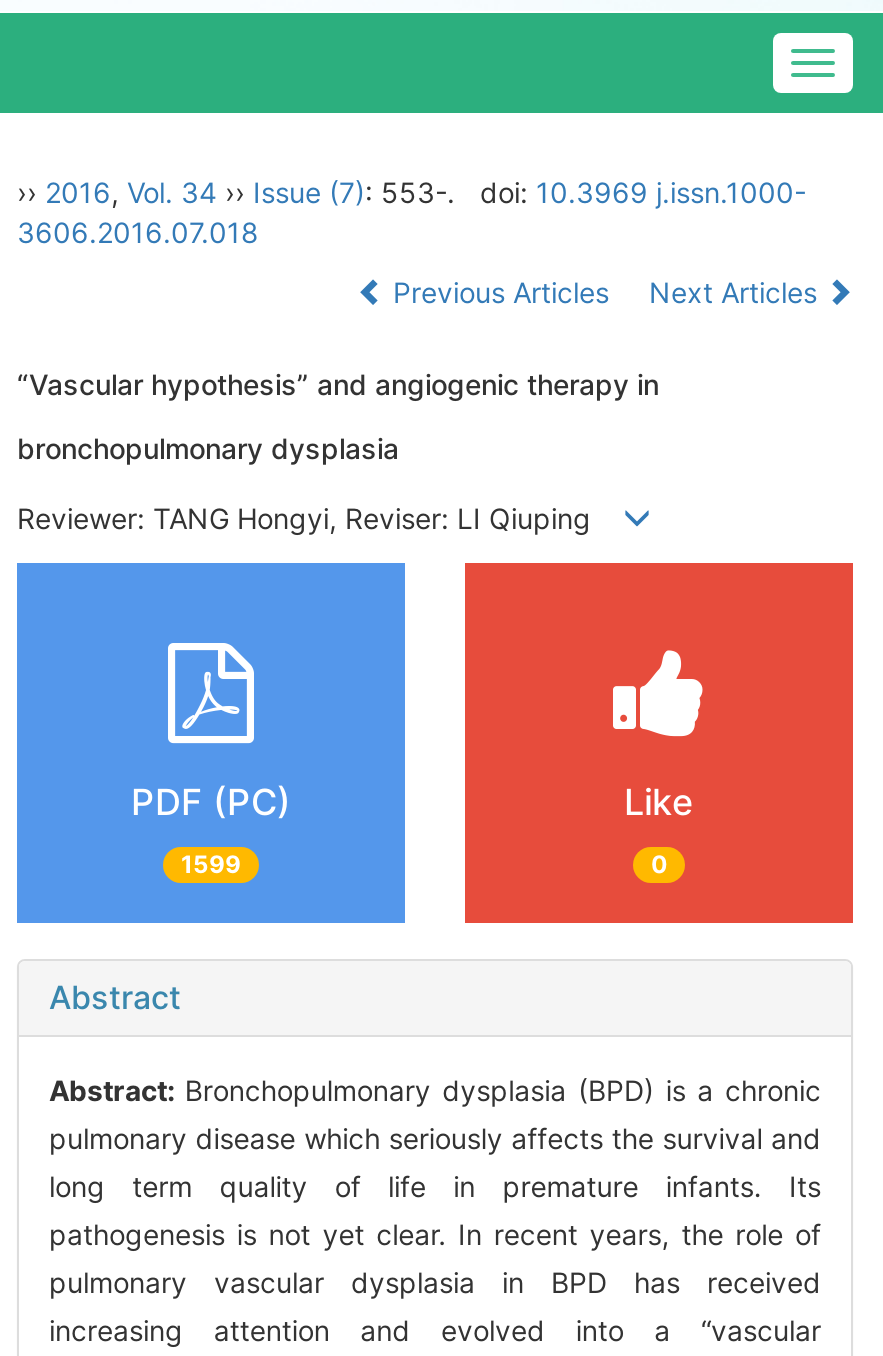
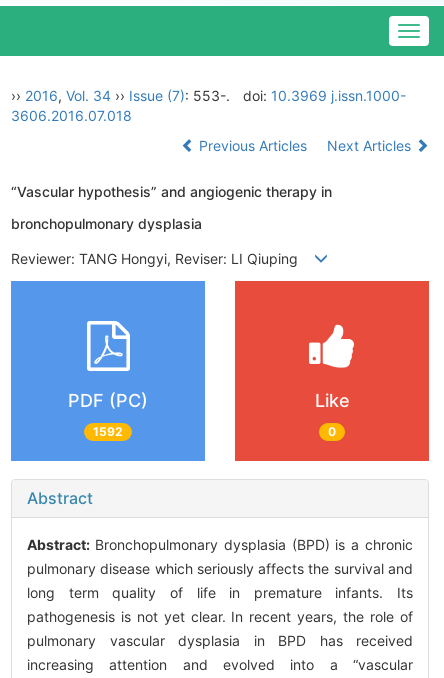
- 1599
+ 1592
